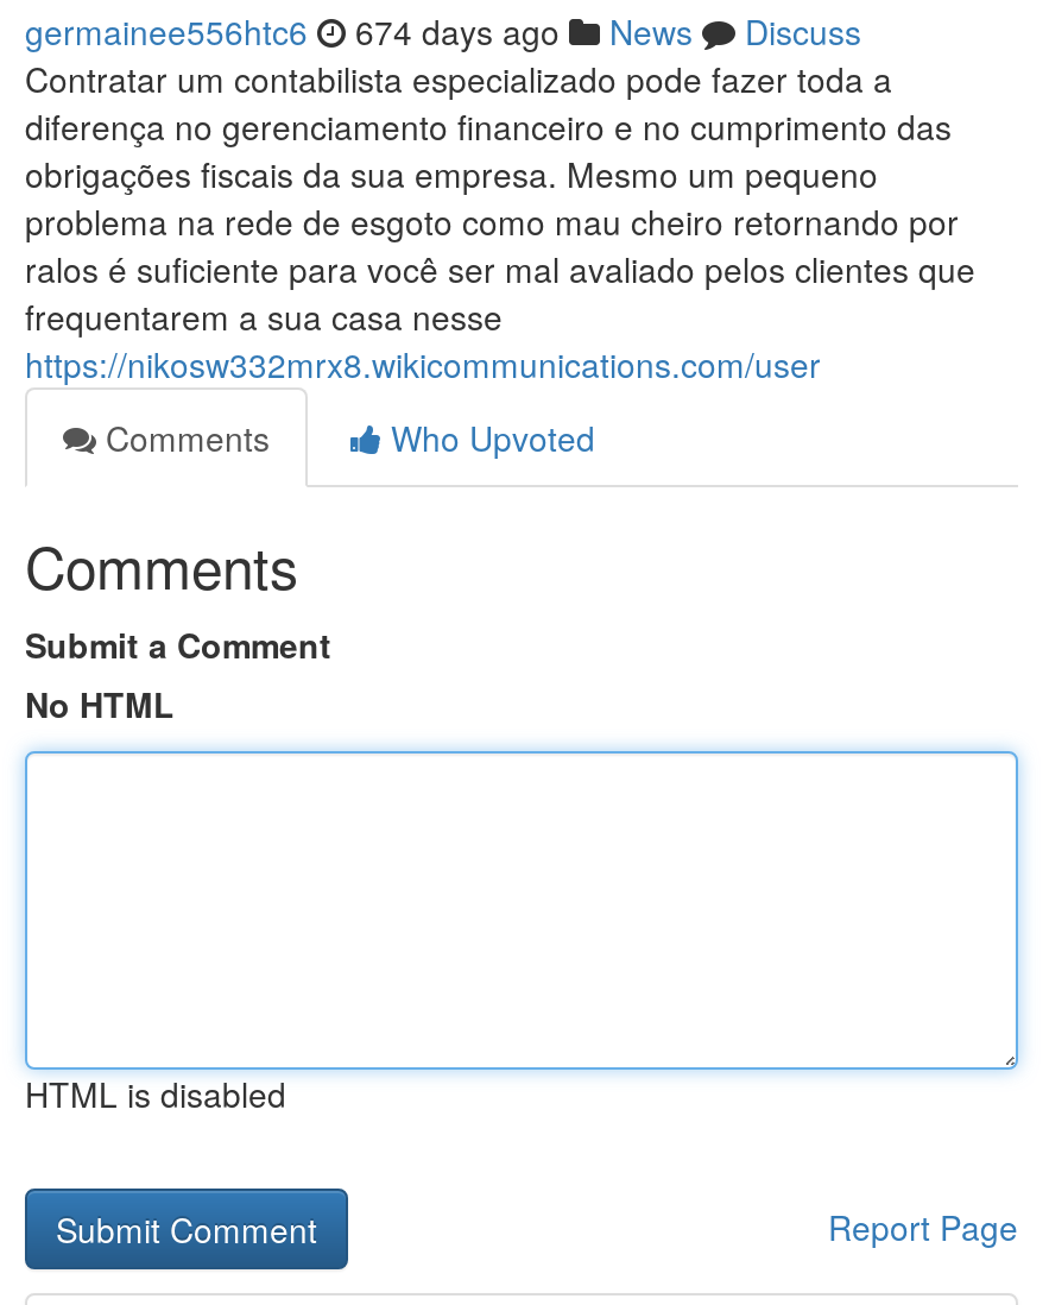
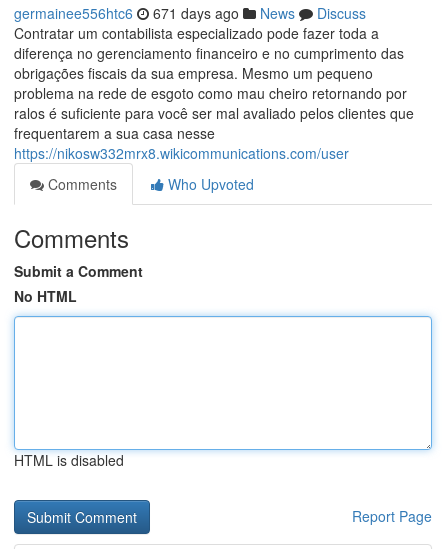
- germainee556htc6 674 days ago News Discuss
+ germainee556htc6 671 days ago News Discuss
